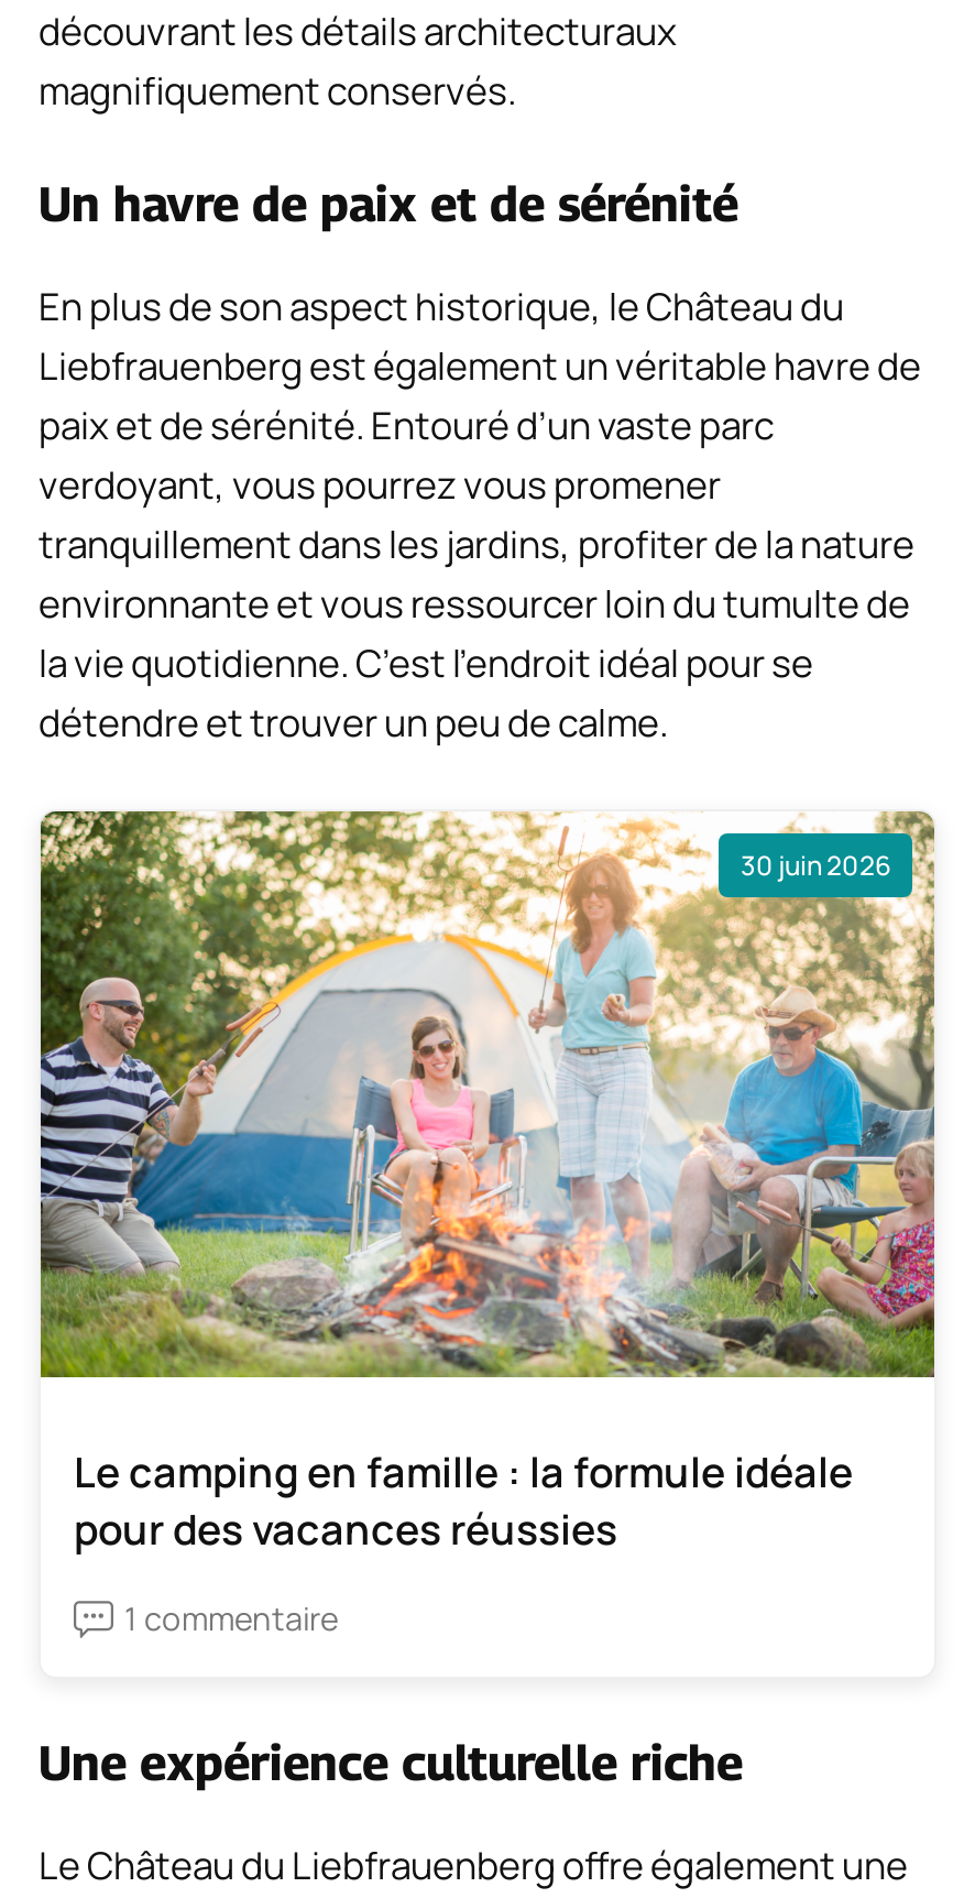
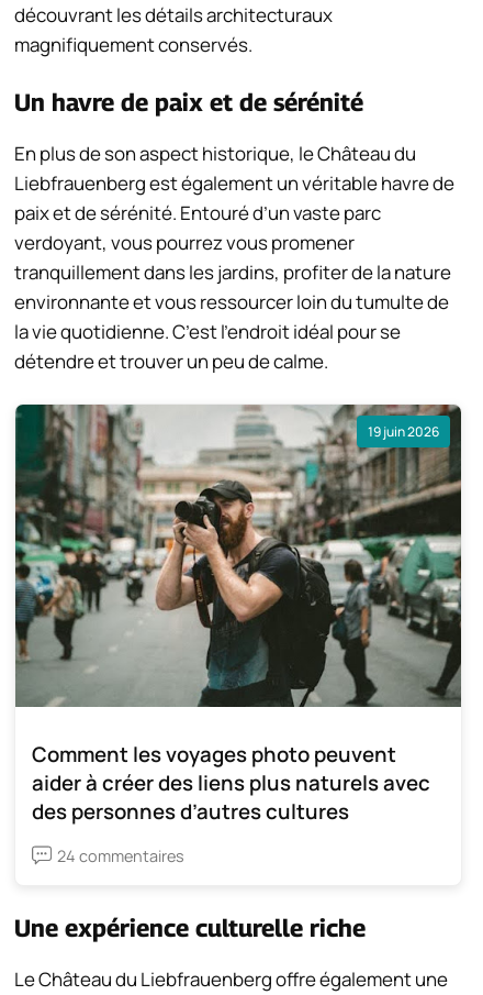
- [image]
- 30 juin 2026
+ [image]
+ 19 juin 2026

- Le camping en famille : la formule idéale
- pour des vacances réussies
+ Comment les voyages photo peuvent
+ aider à créer des liens plus naturels avec
+ des personnes d’autres cultures

- 1 commentaire
+ 24 commentaires
